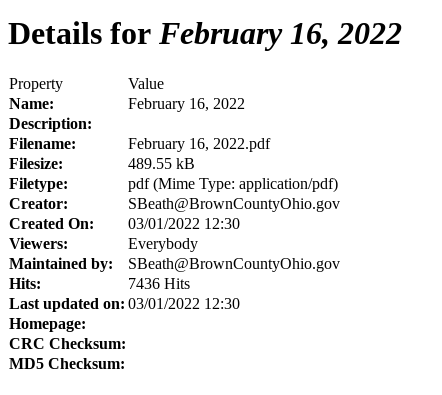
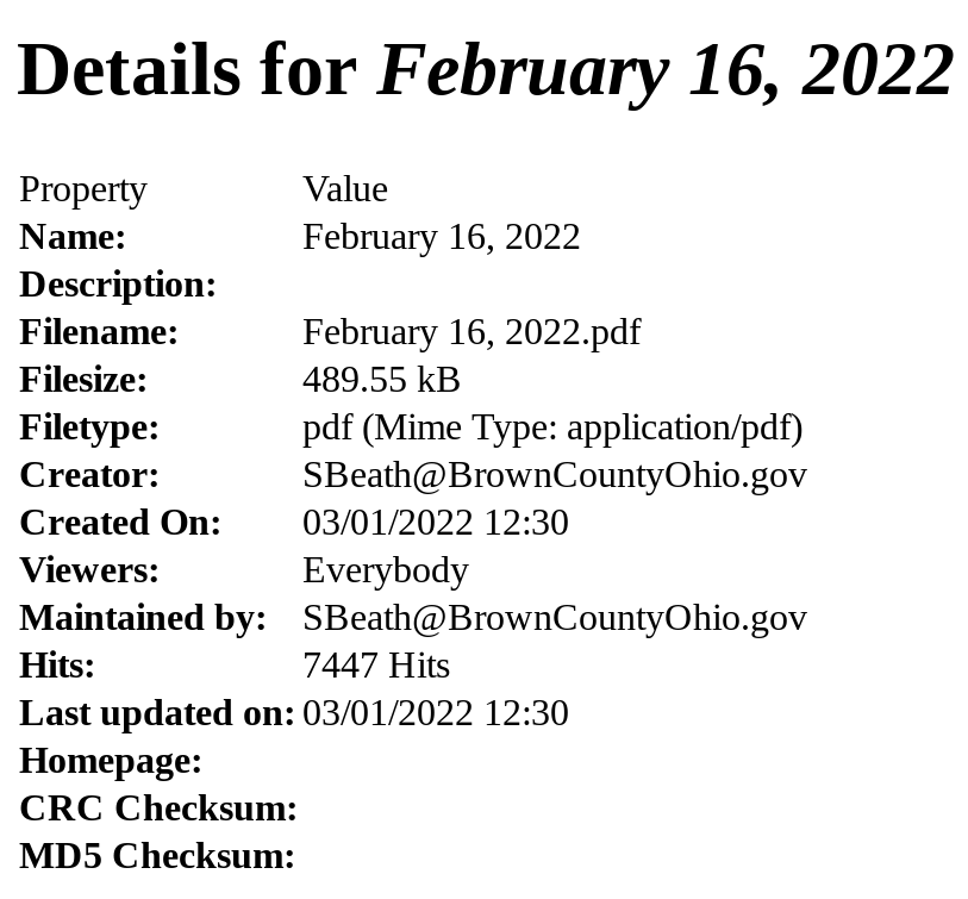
- 7436 Hits
+ 7447 Hits
